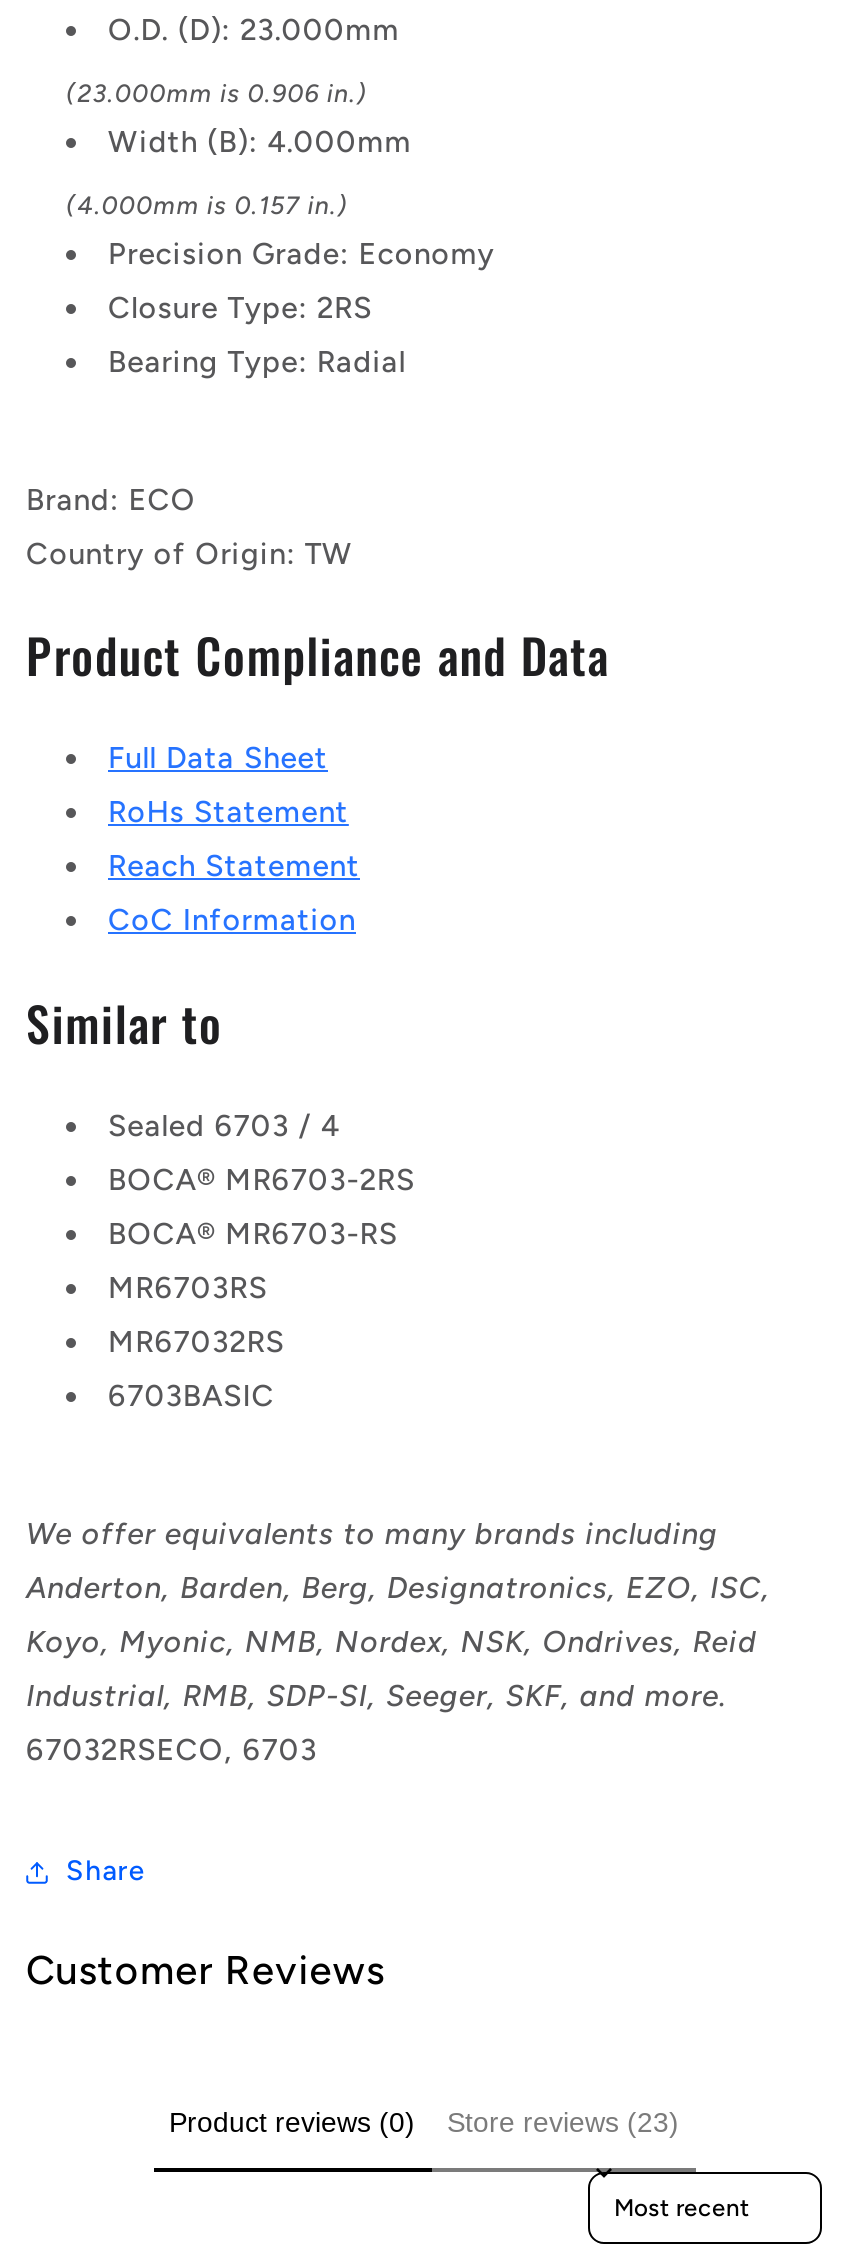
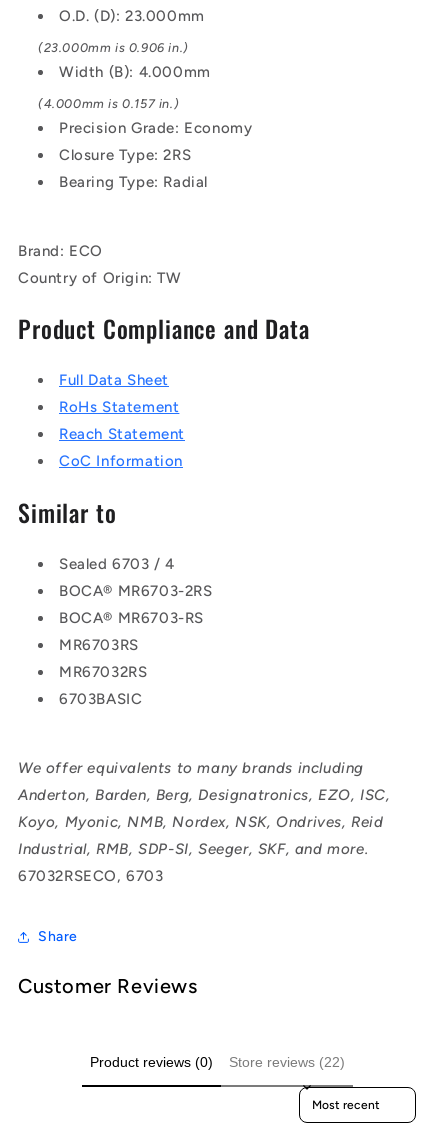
- Store reviews (23)
+ Store reviews (22)
